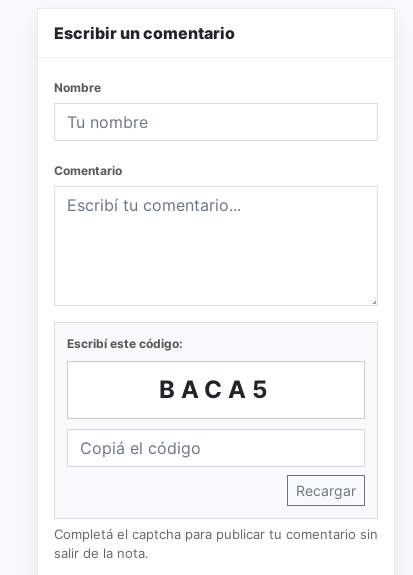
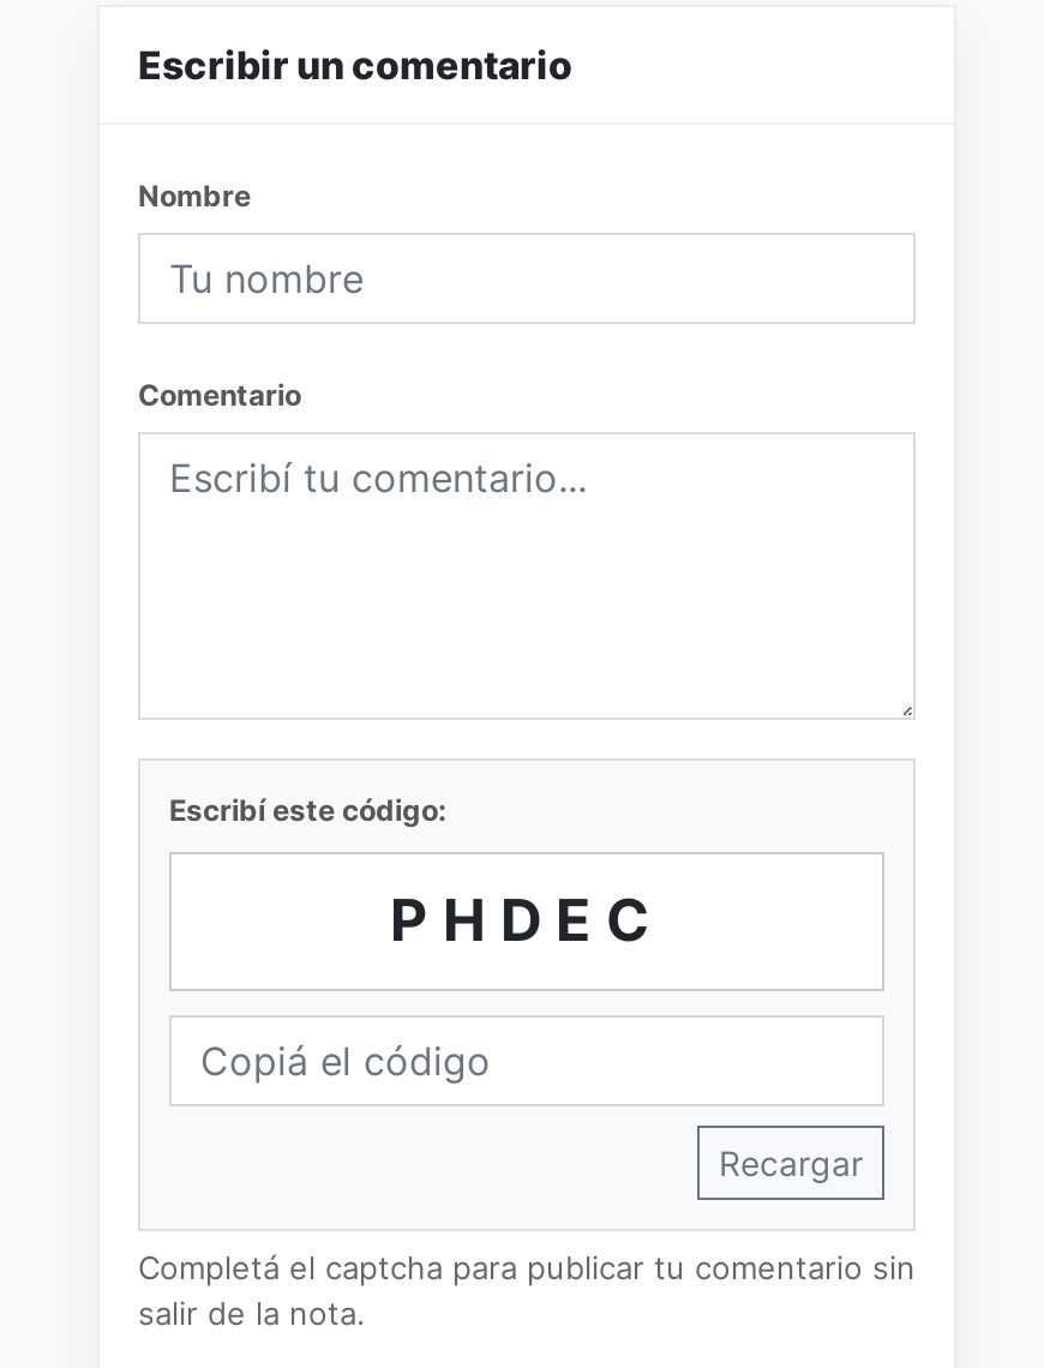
- BACA5
+ PHDEC
